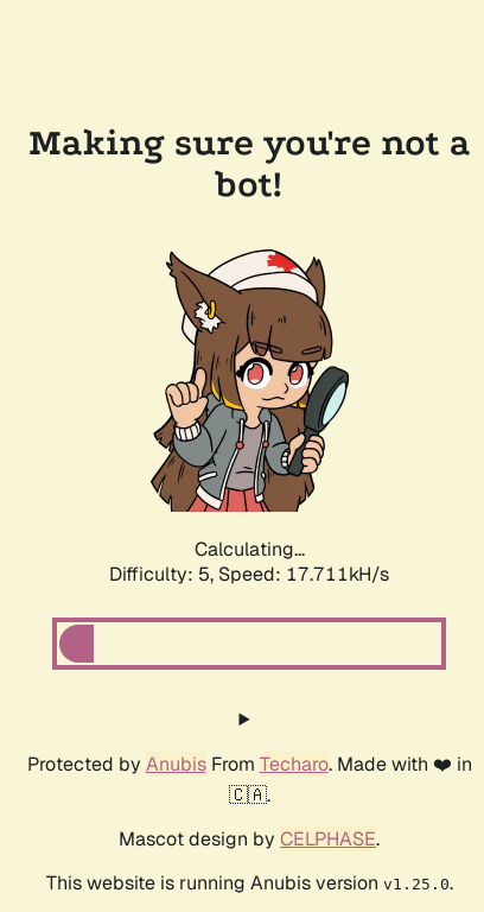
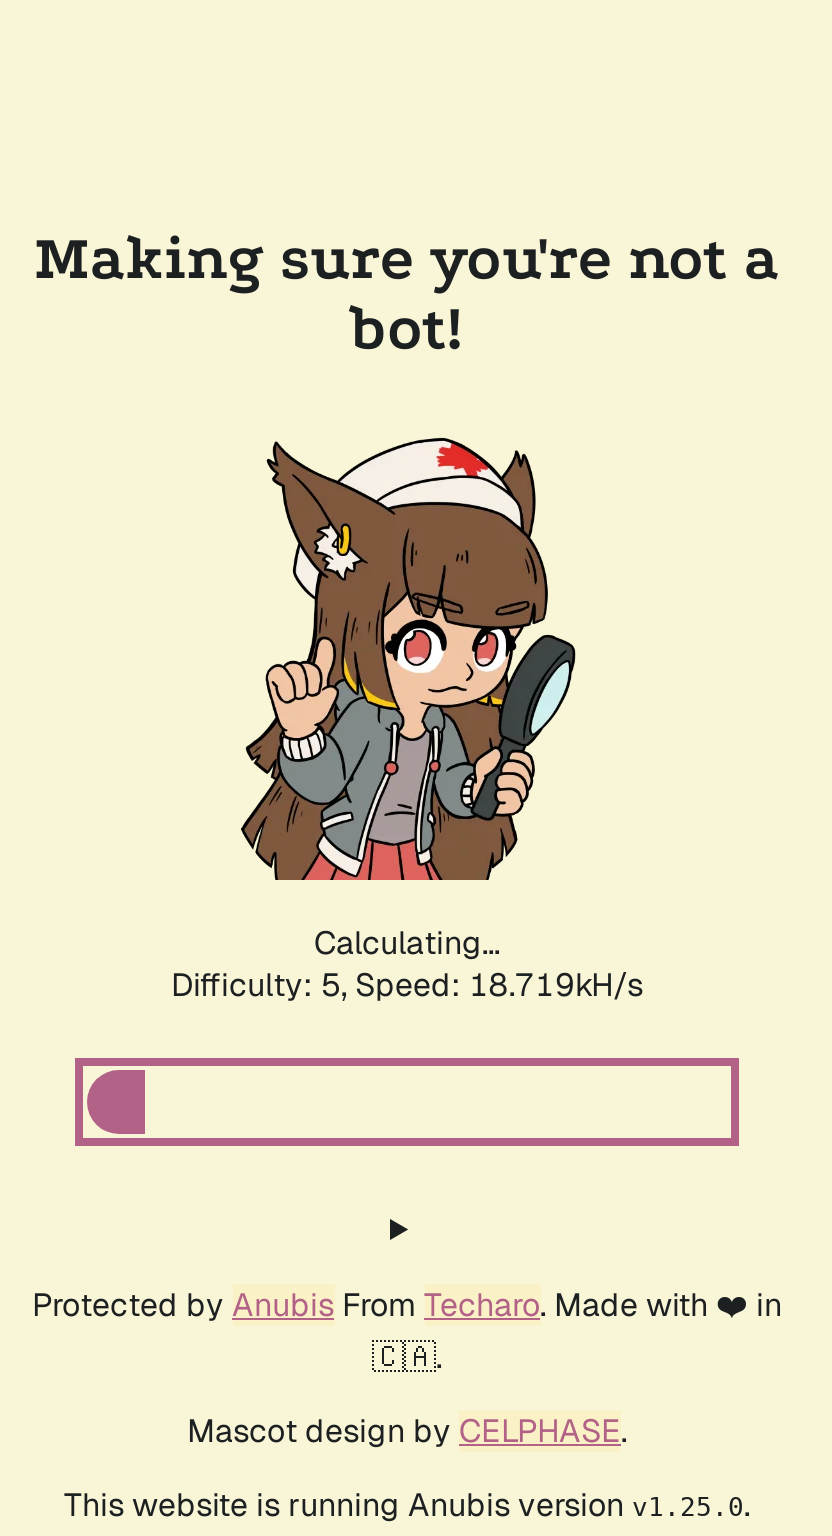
- Difficulty: 5, Speed: 17.711kH/s
+ Difficulty: 5, Speed: 18.719kH/s
